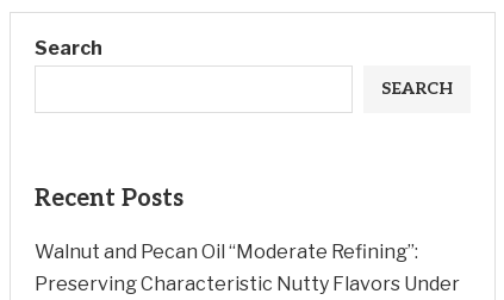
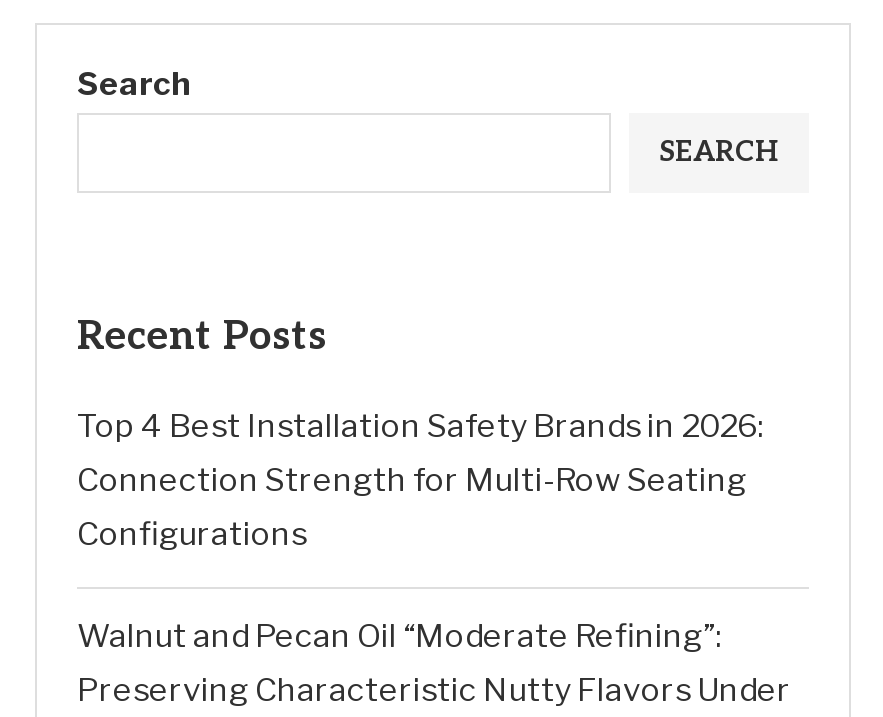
+ Top 4 Best Installation Safety Brands in 2026:
+ Connection Strength for Multi-Row Seating
+ Configurations
